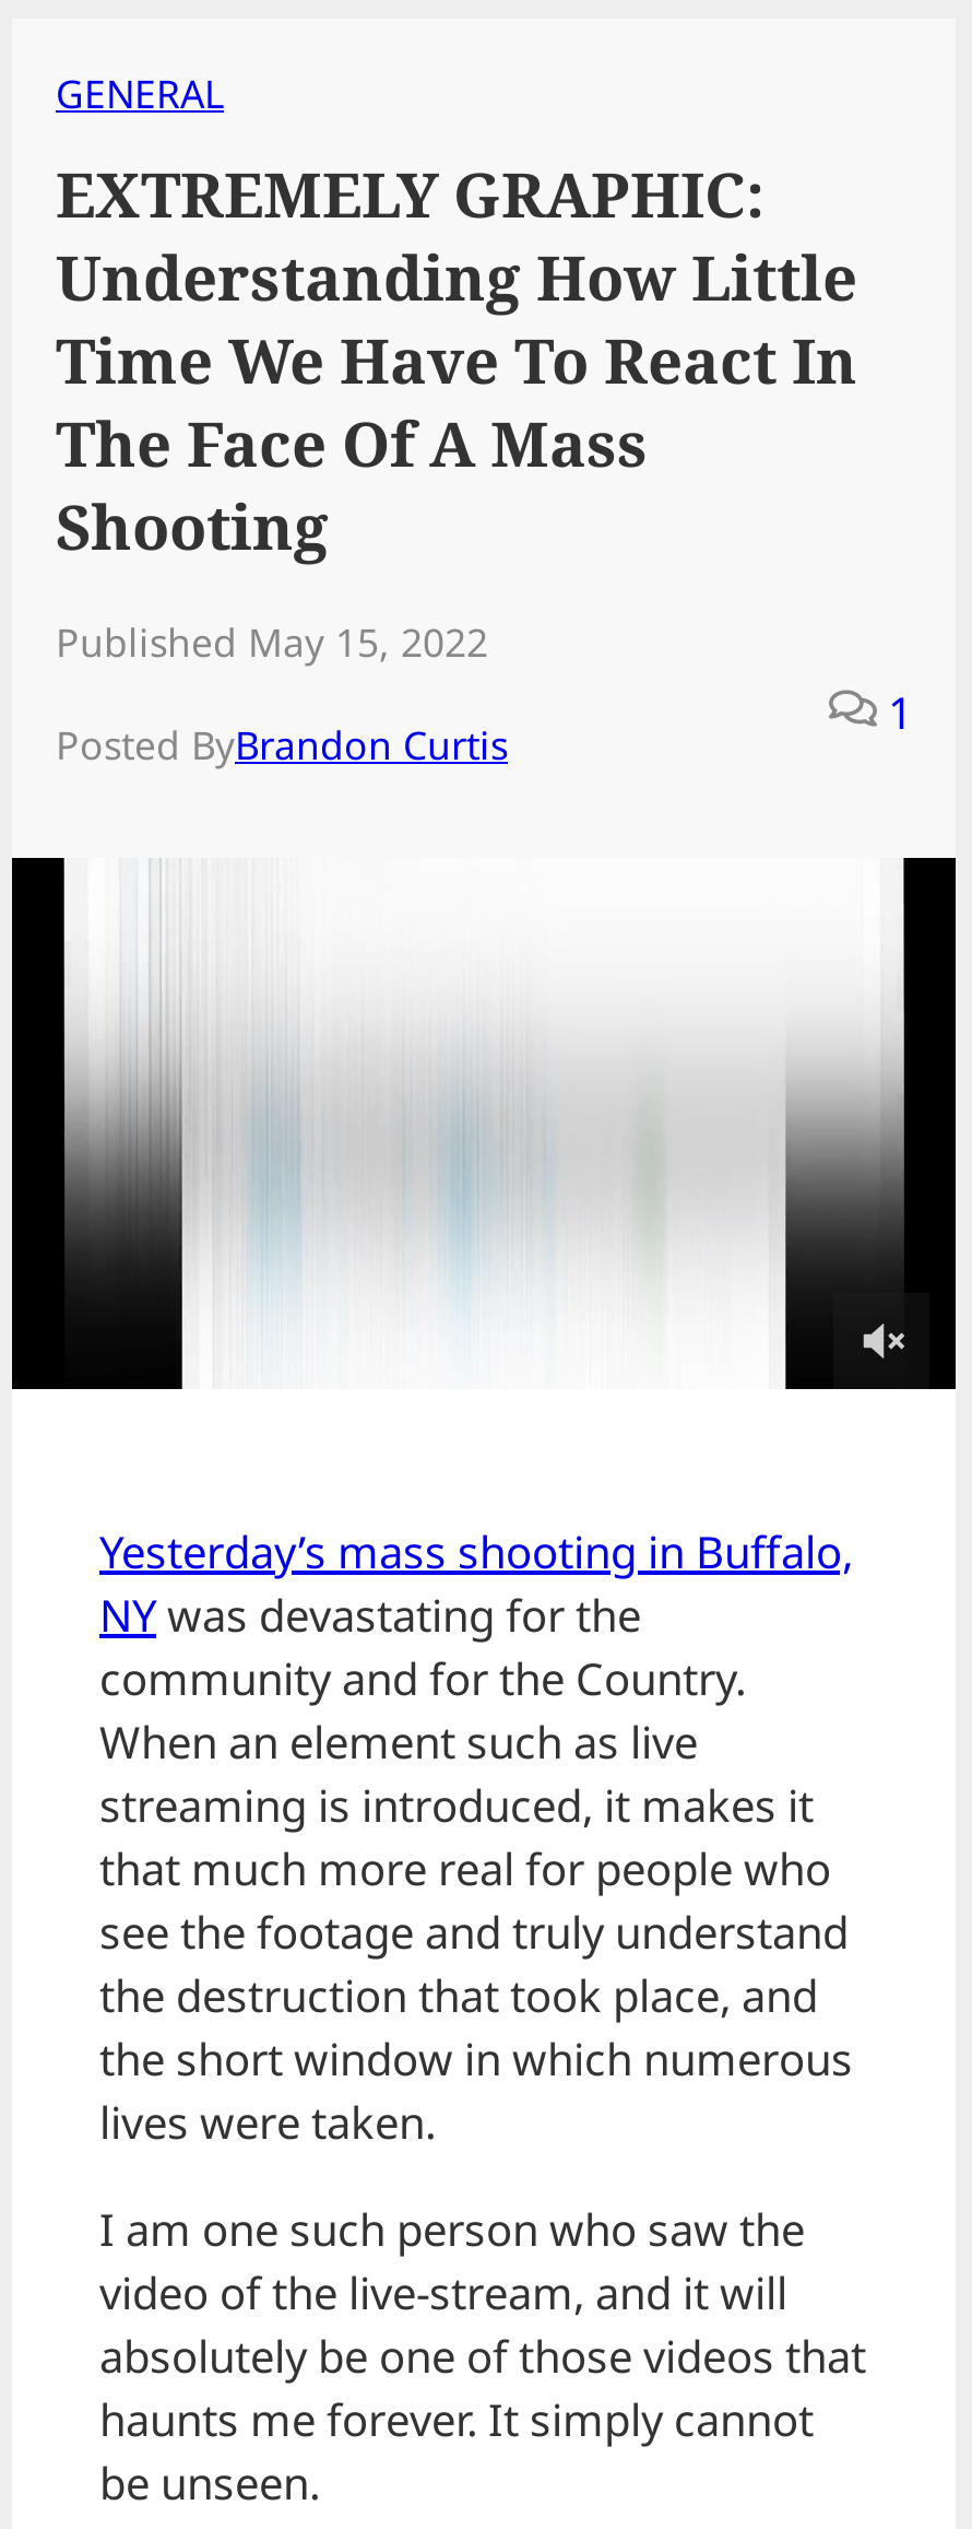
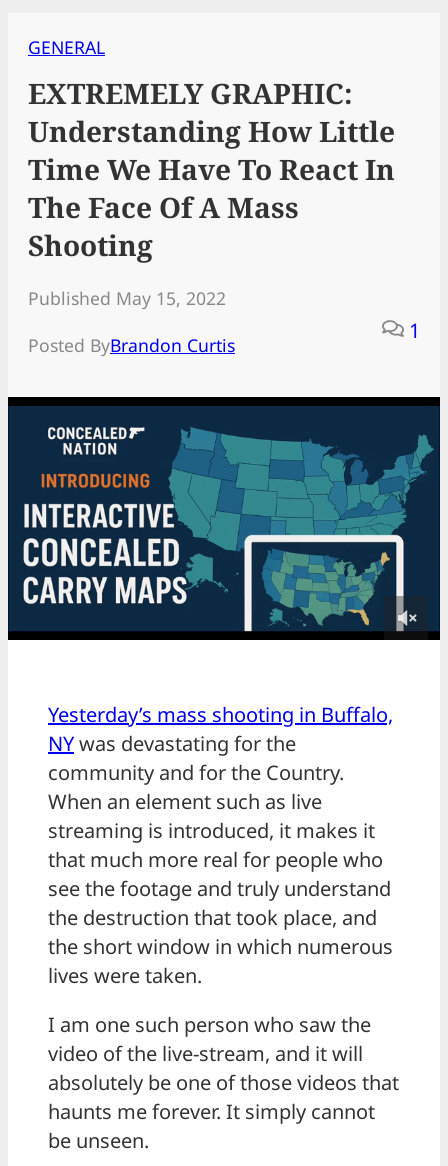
- [image]
+ [image]
